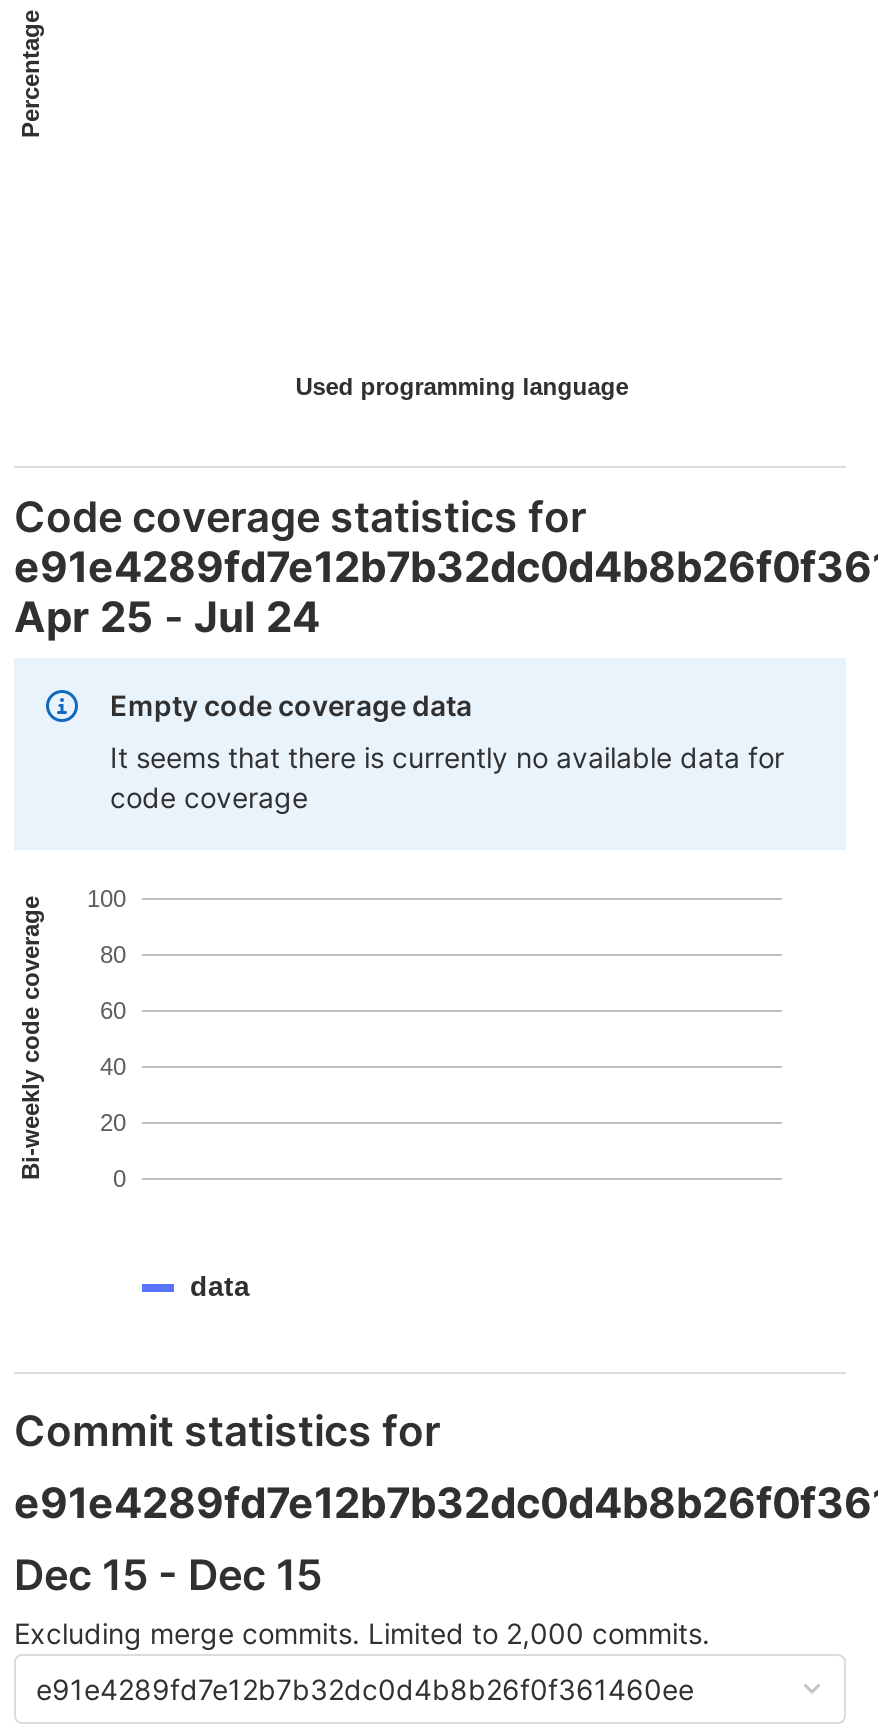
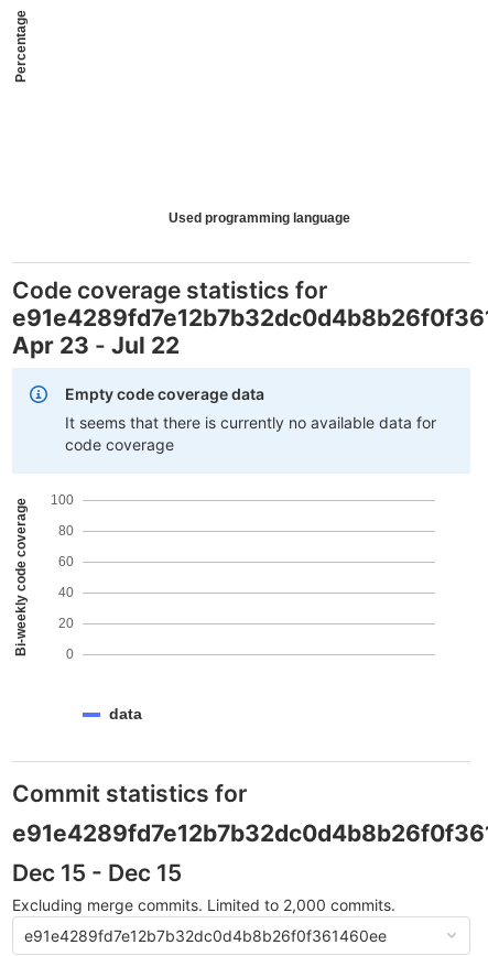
- Apr 25 - Jul 24
+ Apr 23 - Jul 22
